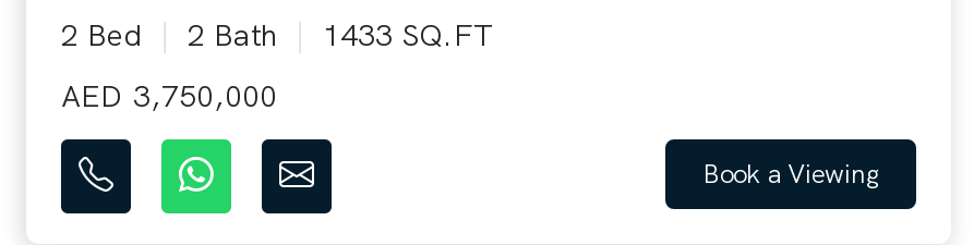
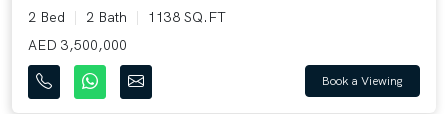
- 2 Bed 2 Bath 1433 SQ.FT
+ 2 Bed 2 Bath 1138 SQ.FT

- AED 3,750,000
+ AED 3,500,000
